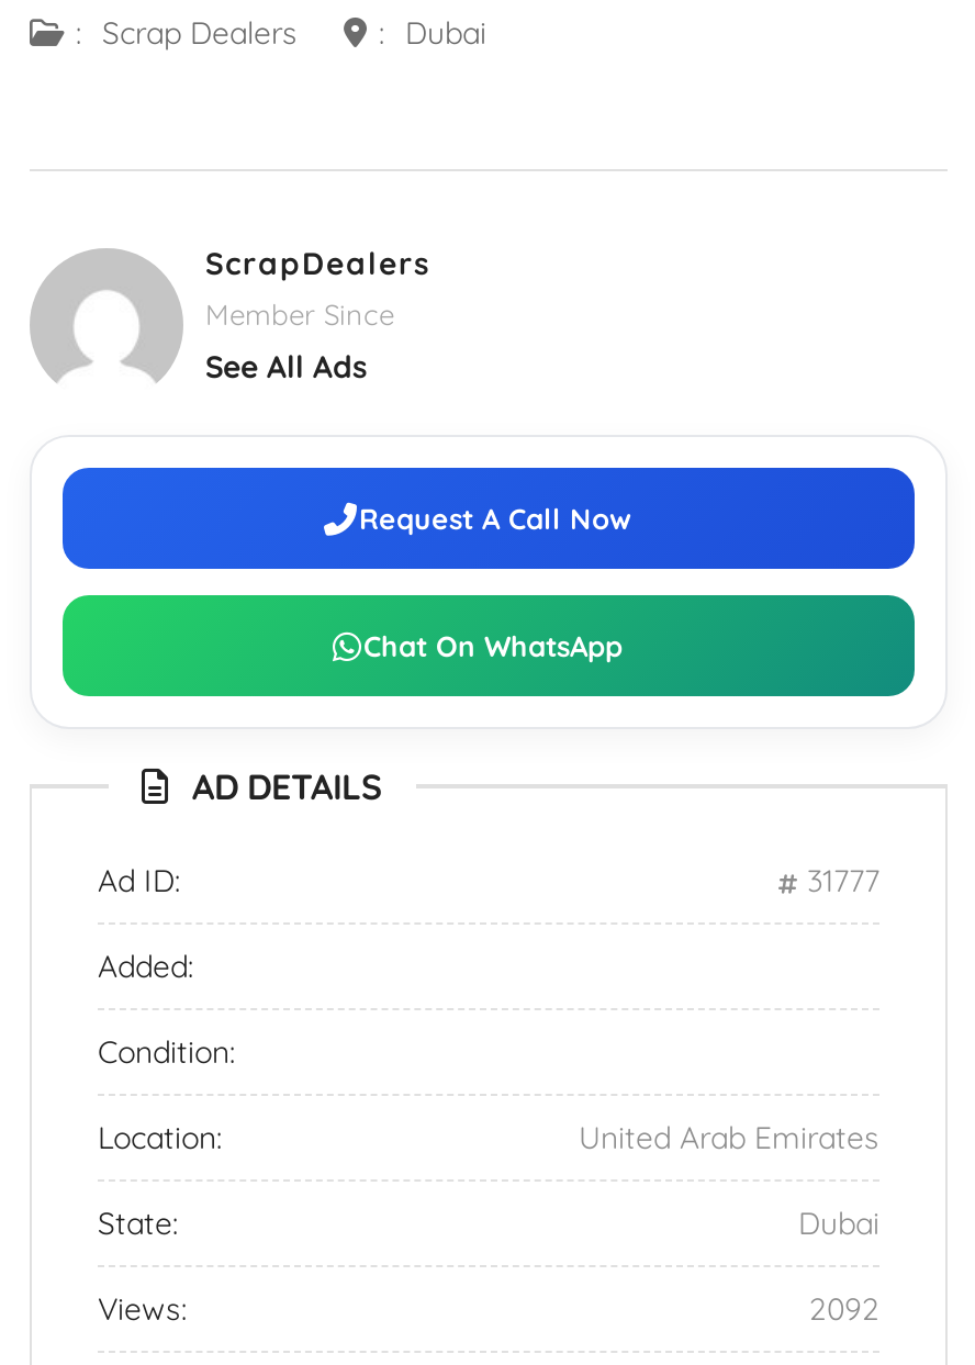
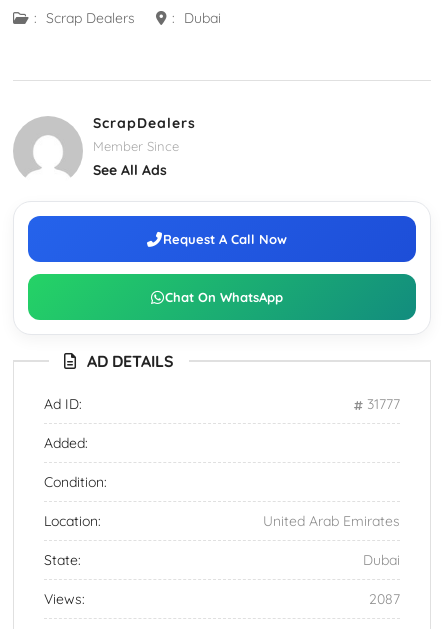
- 2092
+ 2087
